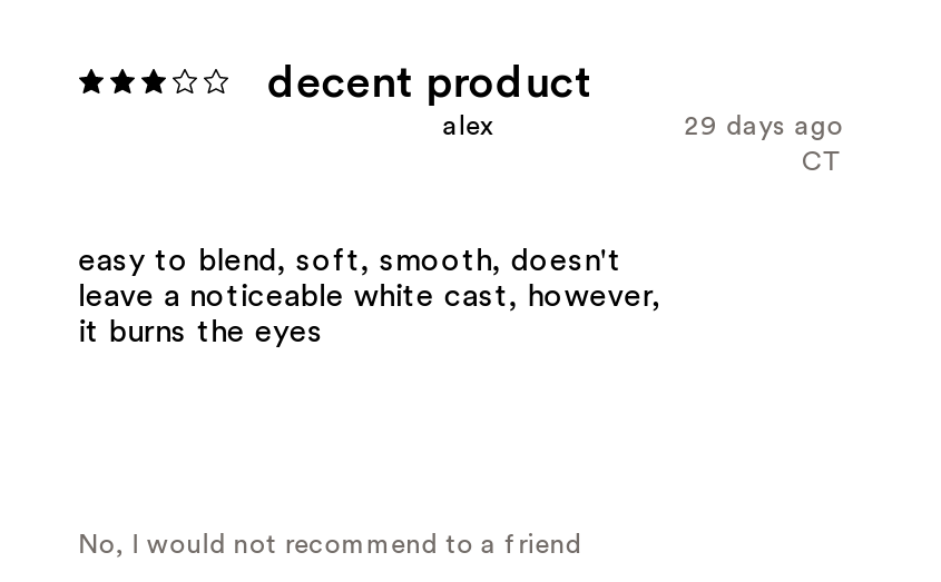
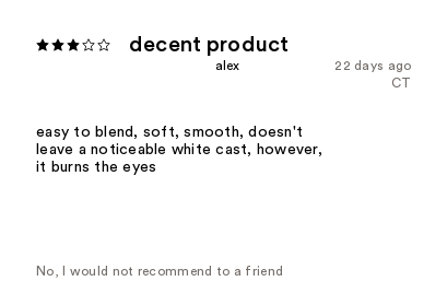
- 29 days ago
+ 22 days ago
